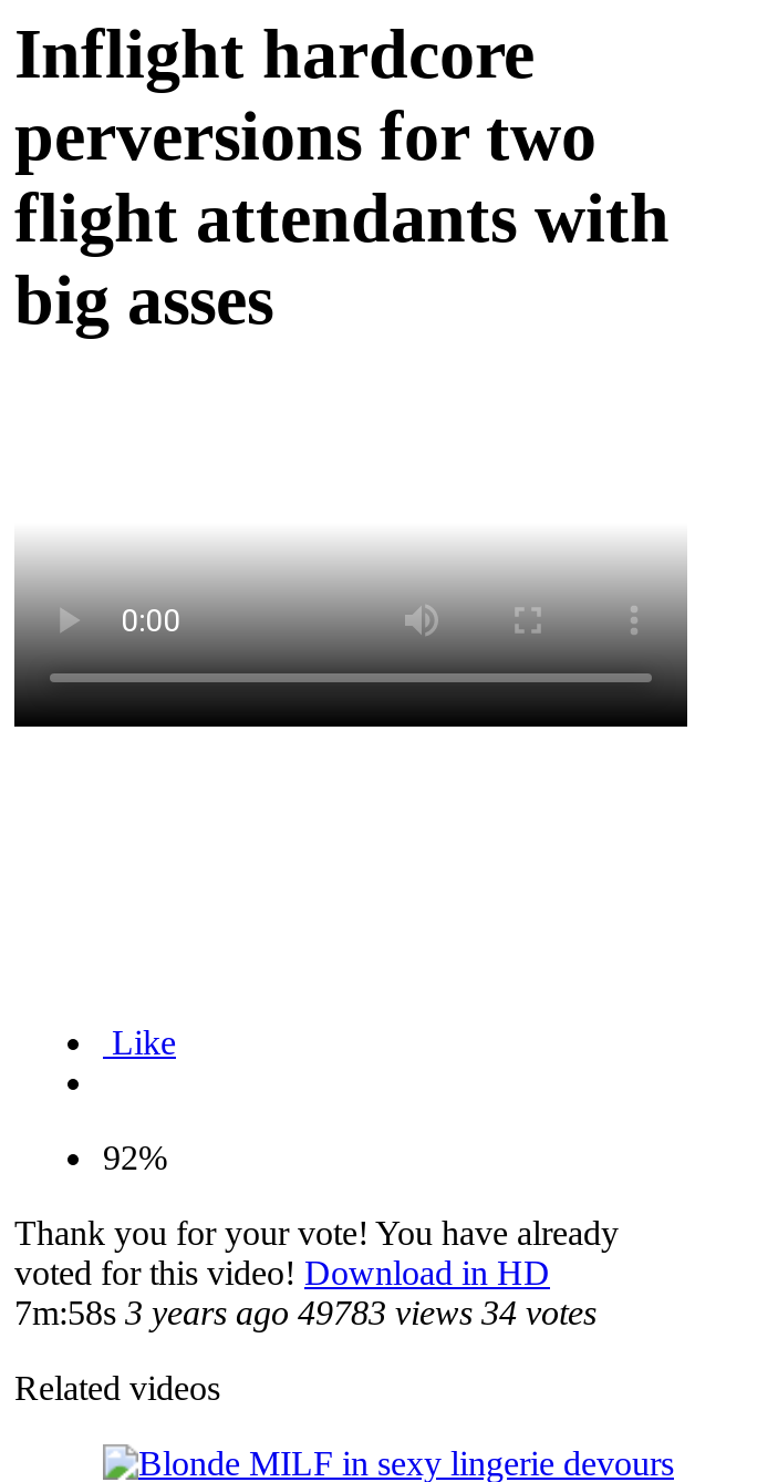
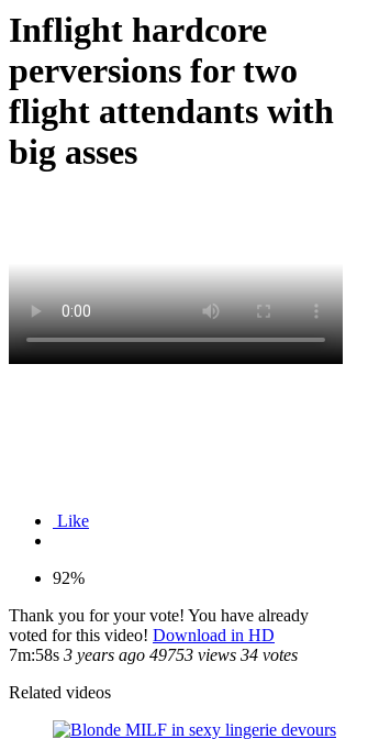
- 7m:58s 3 years ago 49783 views 34 votes
+ 7m:58s 3 years ago 49753 views 34 votes
